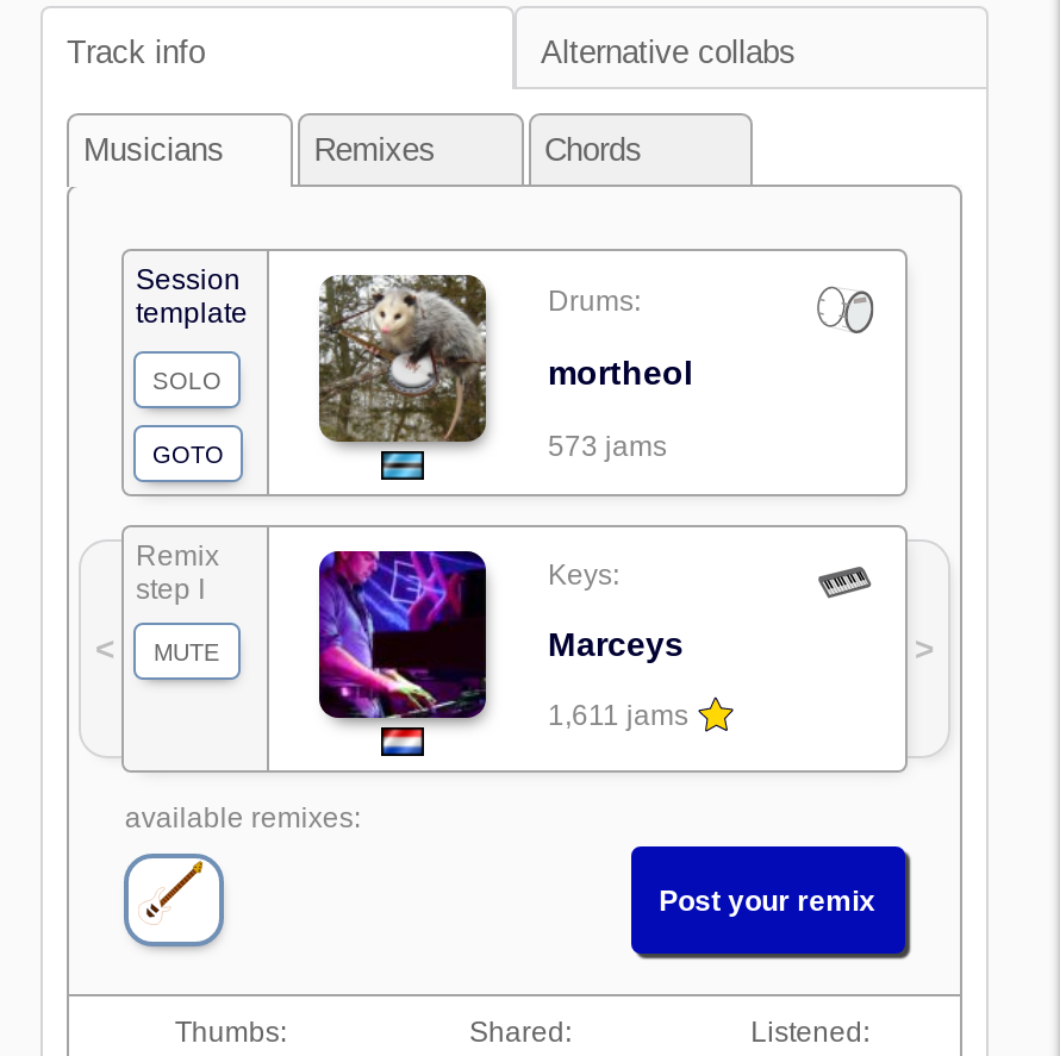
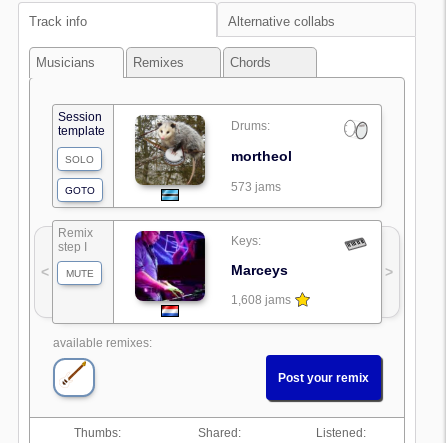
- 1,611 jams
+ 1,608 jams
